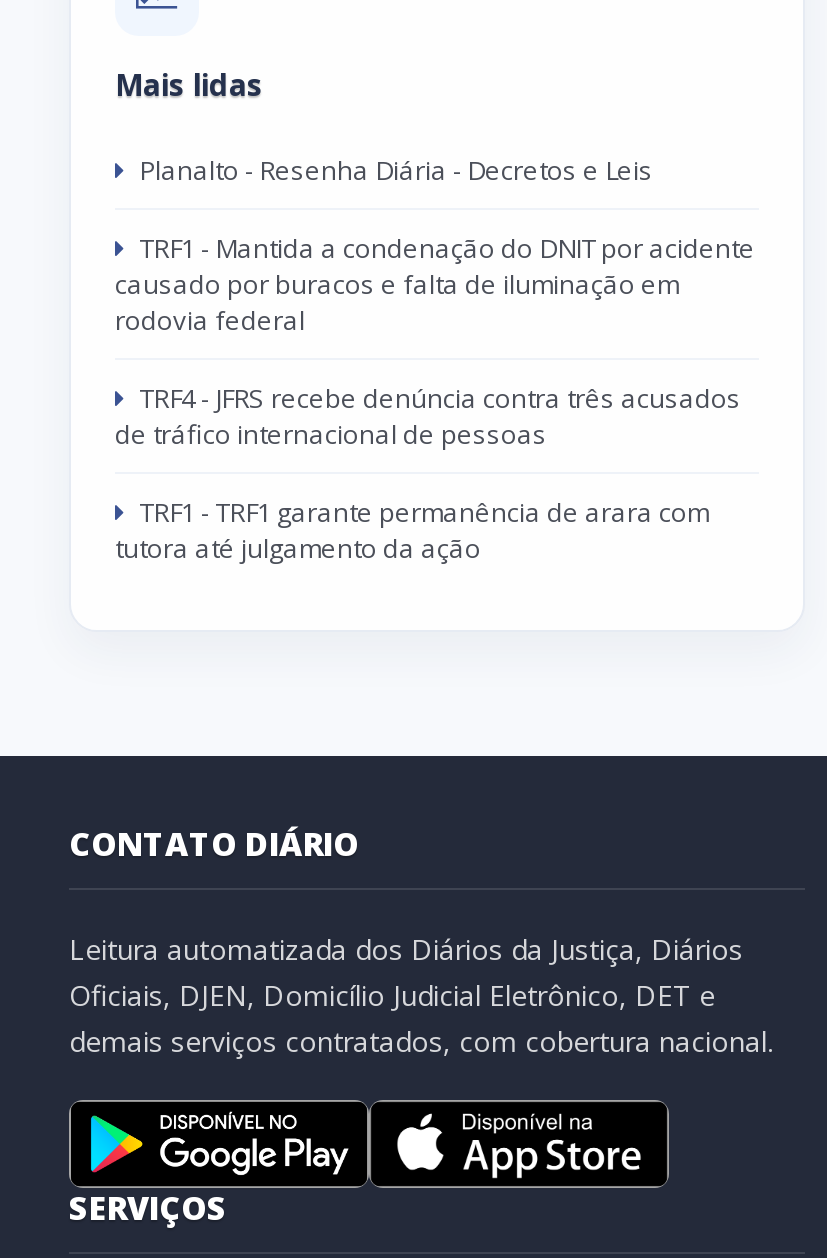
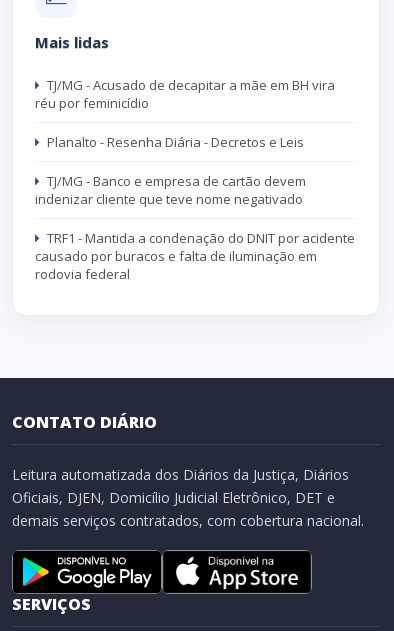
+ TJ/MG - Acusado de decapitar a mãe em BH vira
+ réu por feminicídio

moved down: Planalto - Resenha Diária - Decretos e Leis

+ TJ/MG - Banco e empresa de cartão devem
+ indenizar cliente que teve nome negativado

moved down: TRF1 - Mantida a condenação do DNIT por acidente | causado por buracos e falta de iluminação em | rodovia federal

- TRF4 - JFRS recebe denúncia contra três acusados
- de tráfico internacional de pessoas
- TRF1 - TRF1 garante permanência de arara com
- tutora até julgamento da ação
